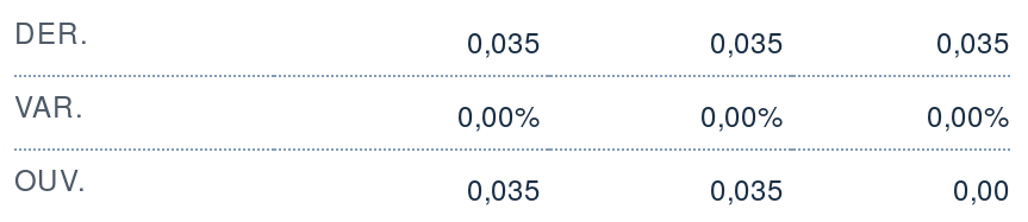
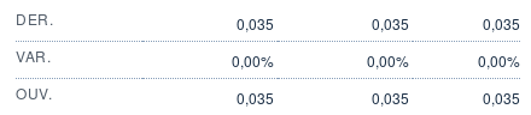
- 0,00
+ 0,035
